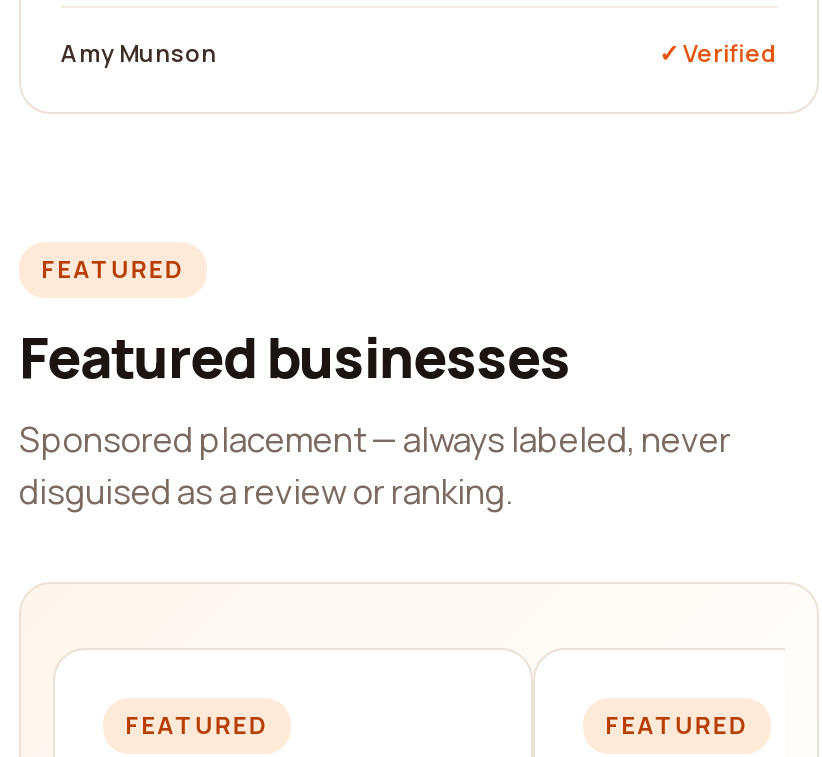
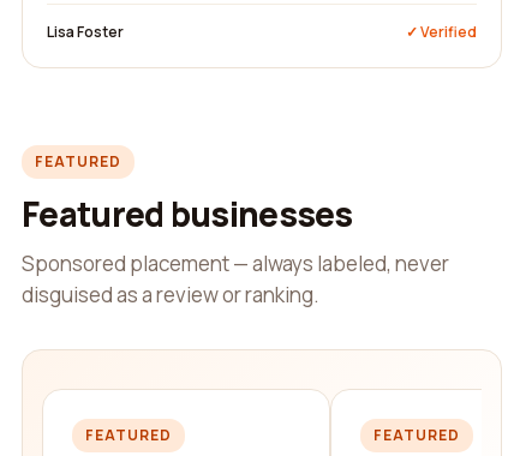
- Amy Munson
+ Lisa Foster
